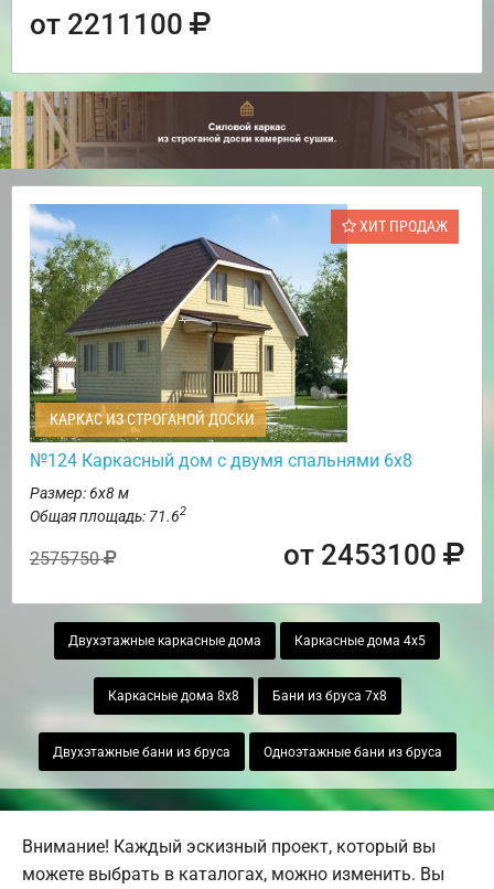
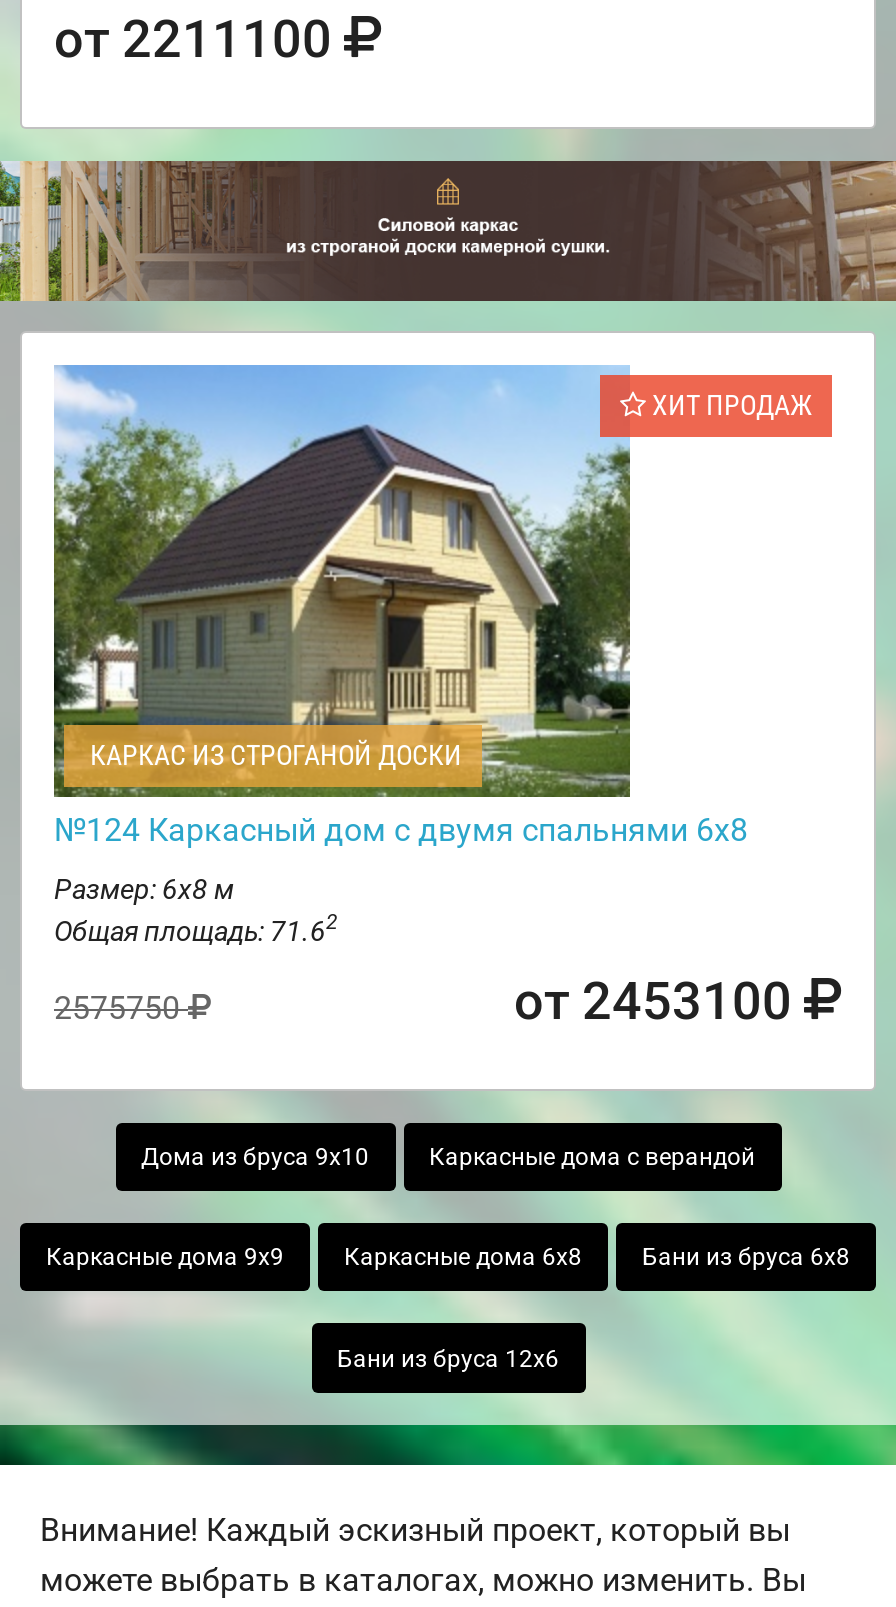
- Двухэтажные каркасные дома
- Каркасные дома 4х5
+ Дома из бруса 9х10
+ Каркасные дома с верандой

- Каркасные дома 8х8
- Бани из бруса 7х8
+ Каркасные дома 9х9
+ Каркасные дома 6х8
+ Бани из бруса 6х8

- Двухэтажные бани из бруса
- Одноэтажные бани из бруса
+ Бани из бруса 12х6
